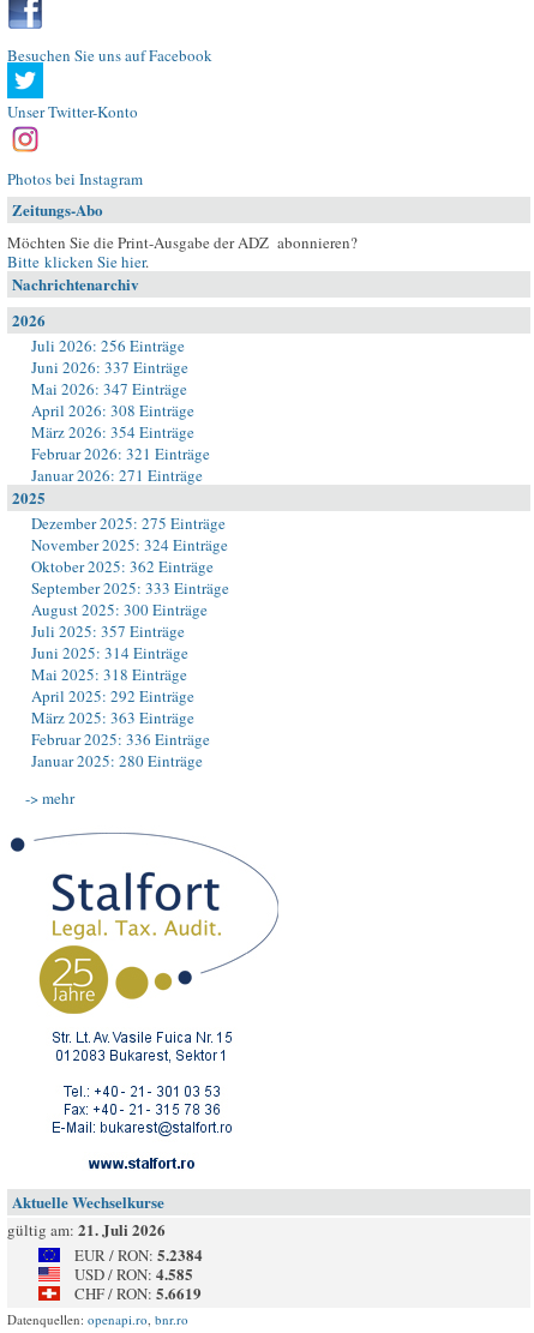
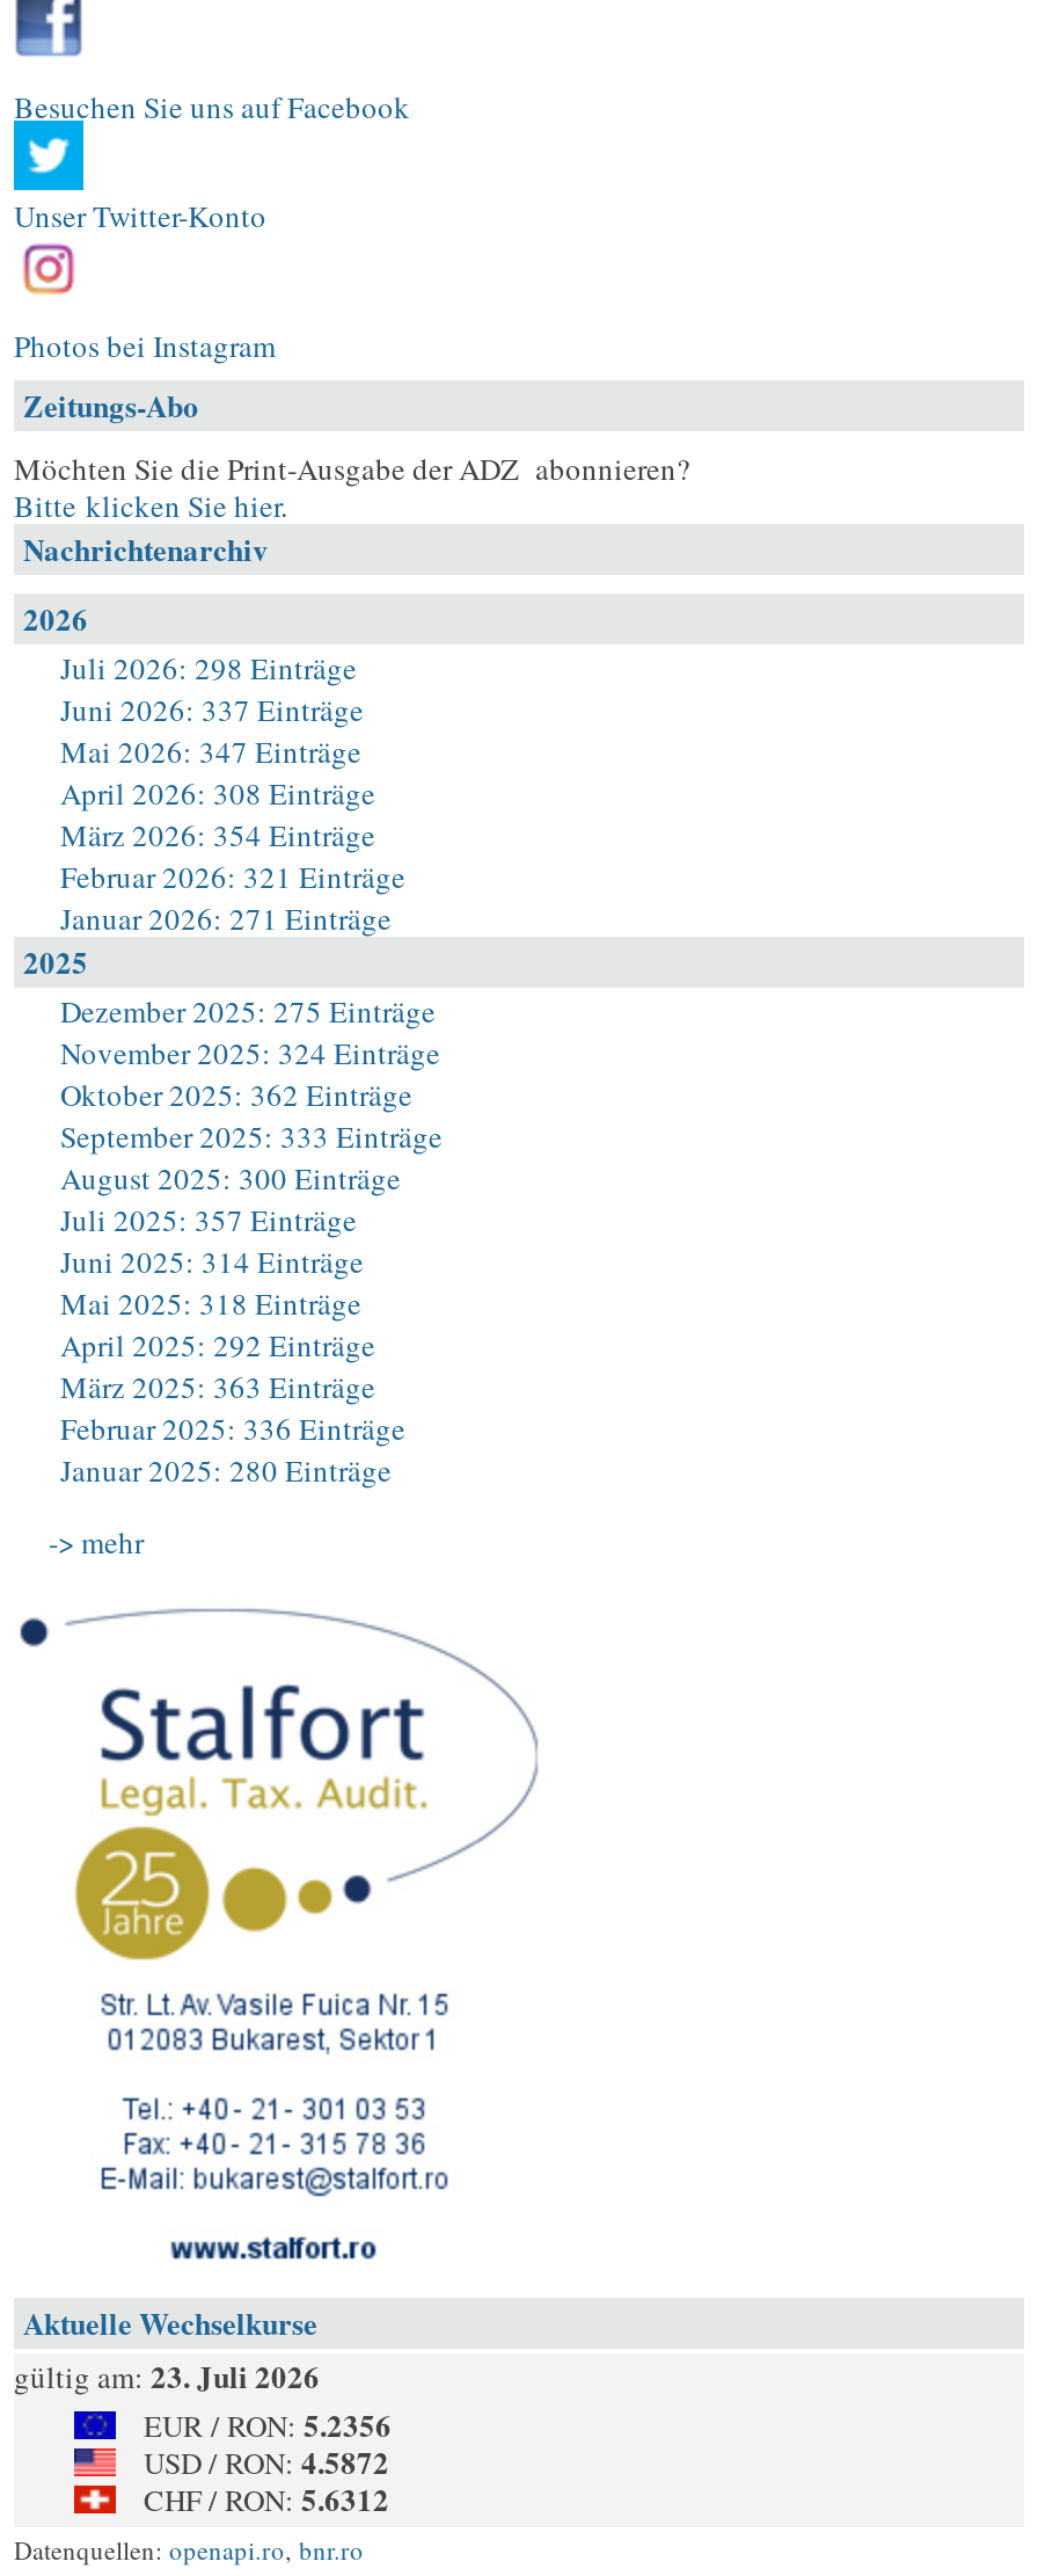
- Juli 2026: 256 Einträge
+ Juli 2026: 298 Einträge

- gültig am: 21. Juli 2026
+ gültig am: 23. Juli 2026

- EUR / RON: 5.2384
+ EUR / RON: 5.2356

- USD / RON: 4.585
+ USD / RON: 4.5872

- CHF / RON: 5.6619
+ CHF / RON: 5.6312
